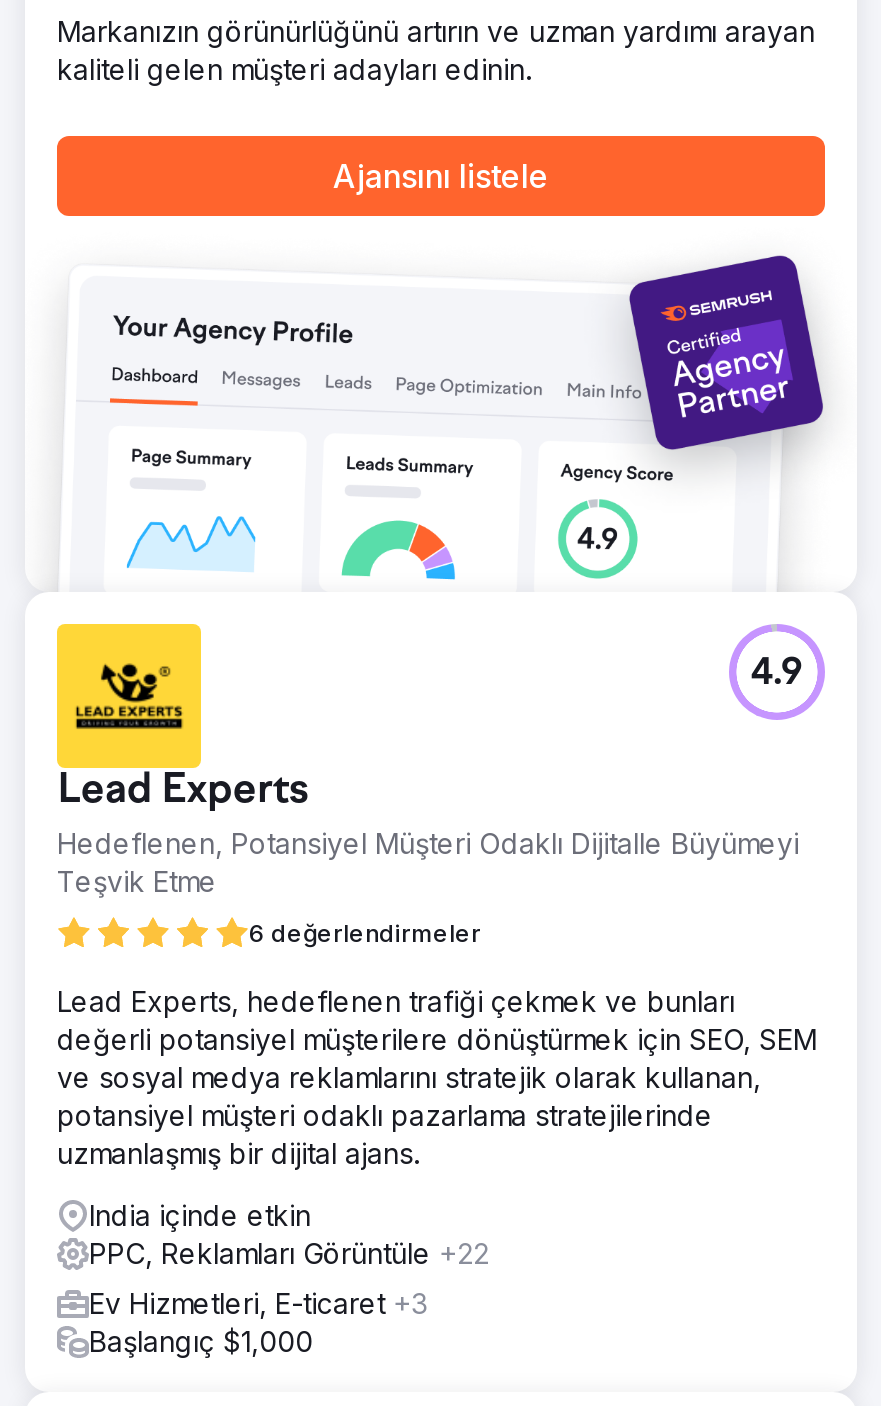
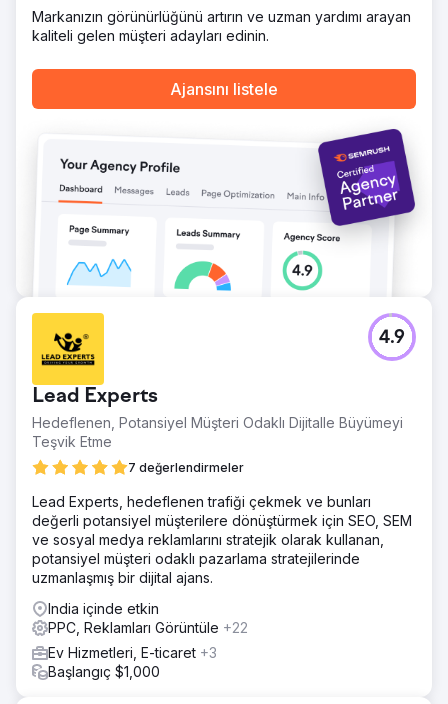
- 6 değerlendirmeler
+ 7 değerlendirmeler
